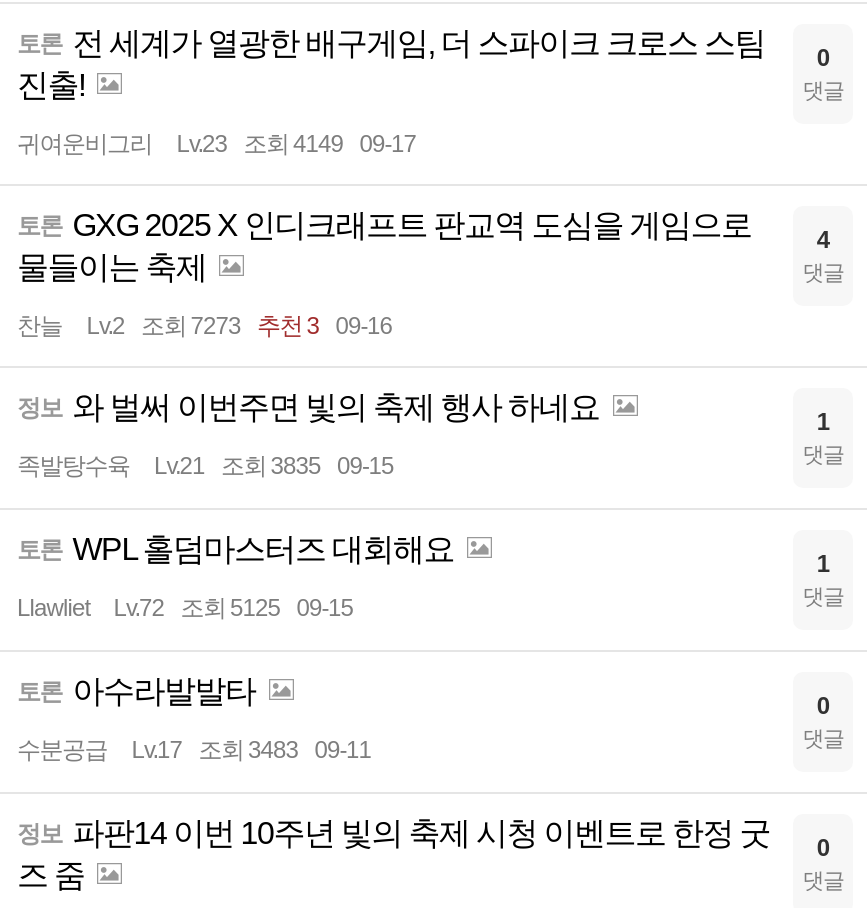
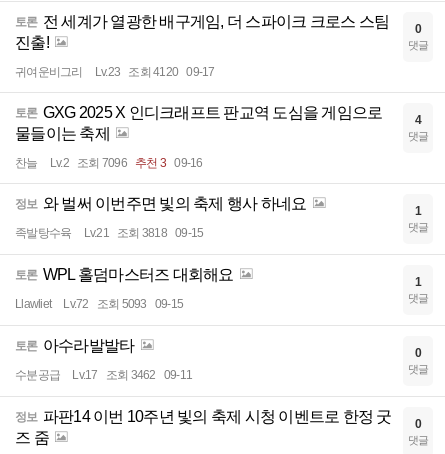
- 귀여운비그리 Lv.23 조회 4149 09-17
+ 귀여운비그리 Lv.23 조회 4120 09-17

- 찬늘 Lv.2 조회 7273 추천 3 09-16
+ 찬늘 Lv.2 조회 7096 추천 3 09-16

- 족발탕수육 Lv.21 조회 3835 09-15
+ 족발탕수육 Lv.21 조회 3818 09-15

- Llawliet Lv.72 조회 5125 09-15
+ Llawliet Lv.72 조회 5093 09-15

- 수분공급 Lv.17 조회 3483 09-11
+ 수분공급 Lv.17 조회 3462 09-11
